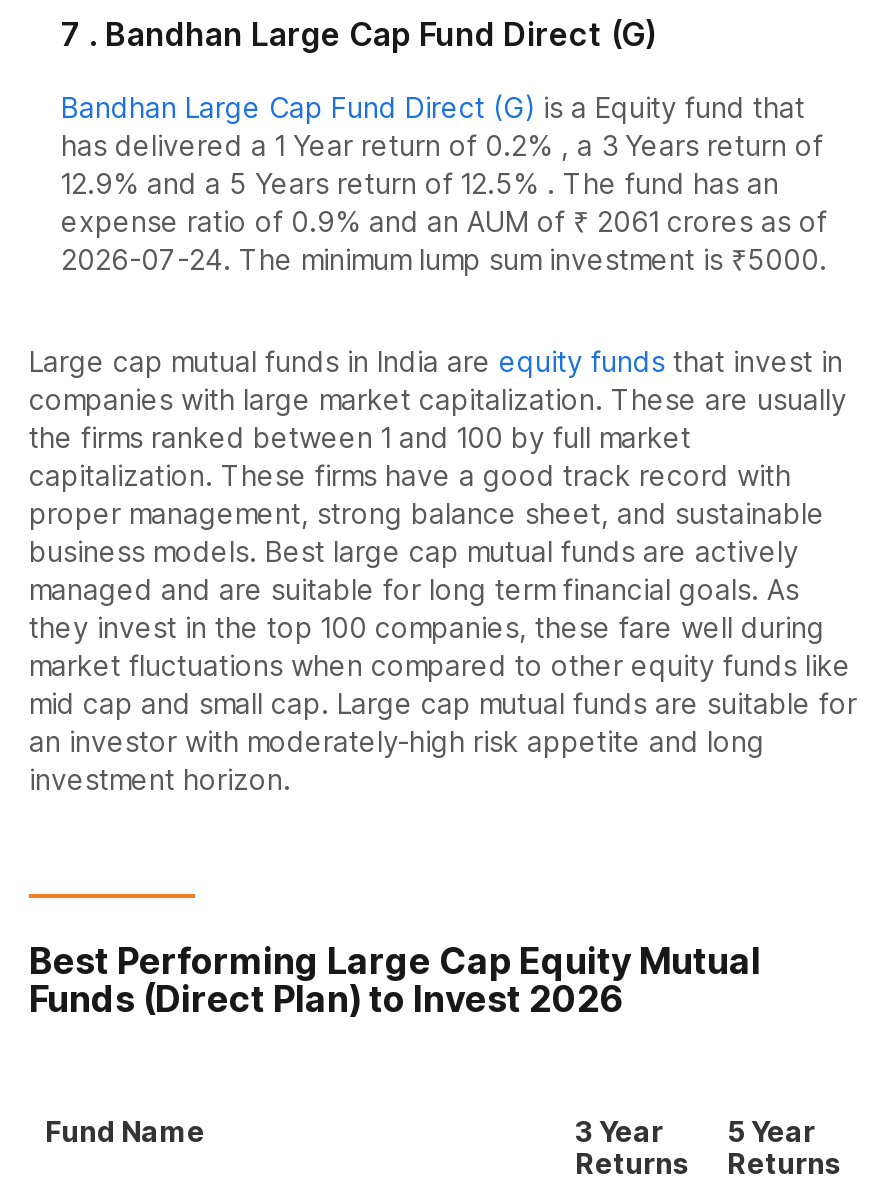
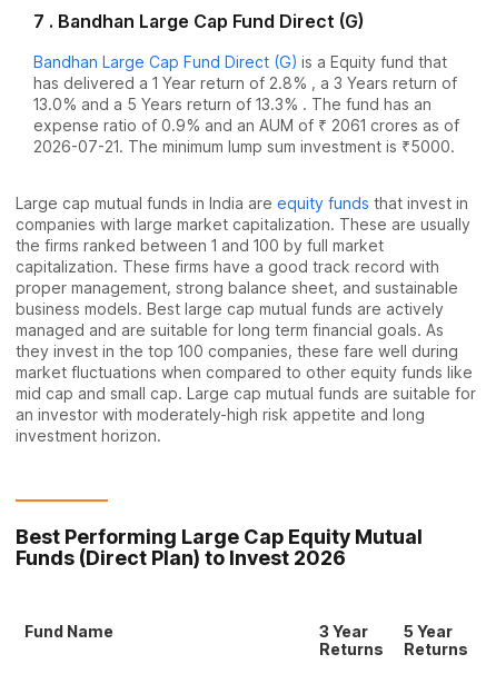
- has delivered a 1 Year return of 0.2% , a 3 Years return of
+ has delivered a 1 Year return of 2.8% , a 3 Years return of

- 12.9% and a 5 Years return of 12.5% . The fund has an
+ 13.0% and a 5 Years return of 13.3% . The fund has an

- 2026-07-24. The minimum lump sum investment is ₹5000.
+ 2026-07-21. The minimum lump sum investment is ₹5000.
